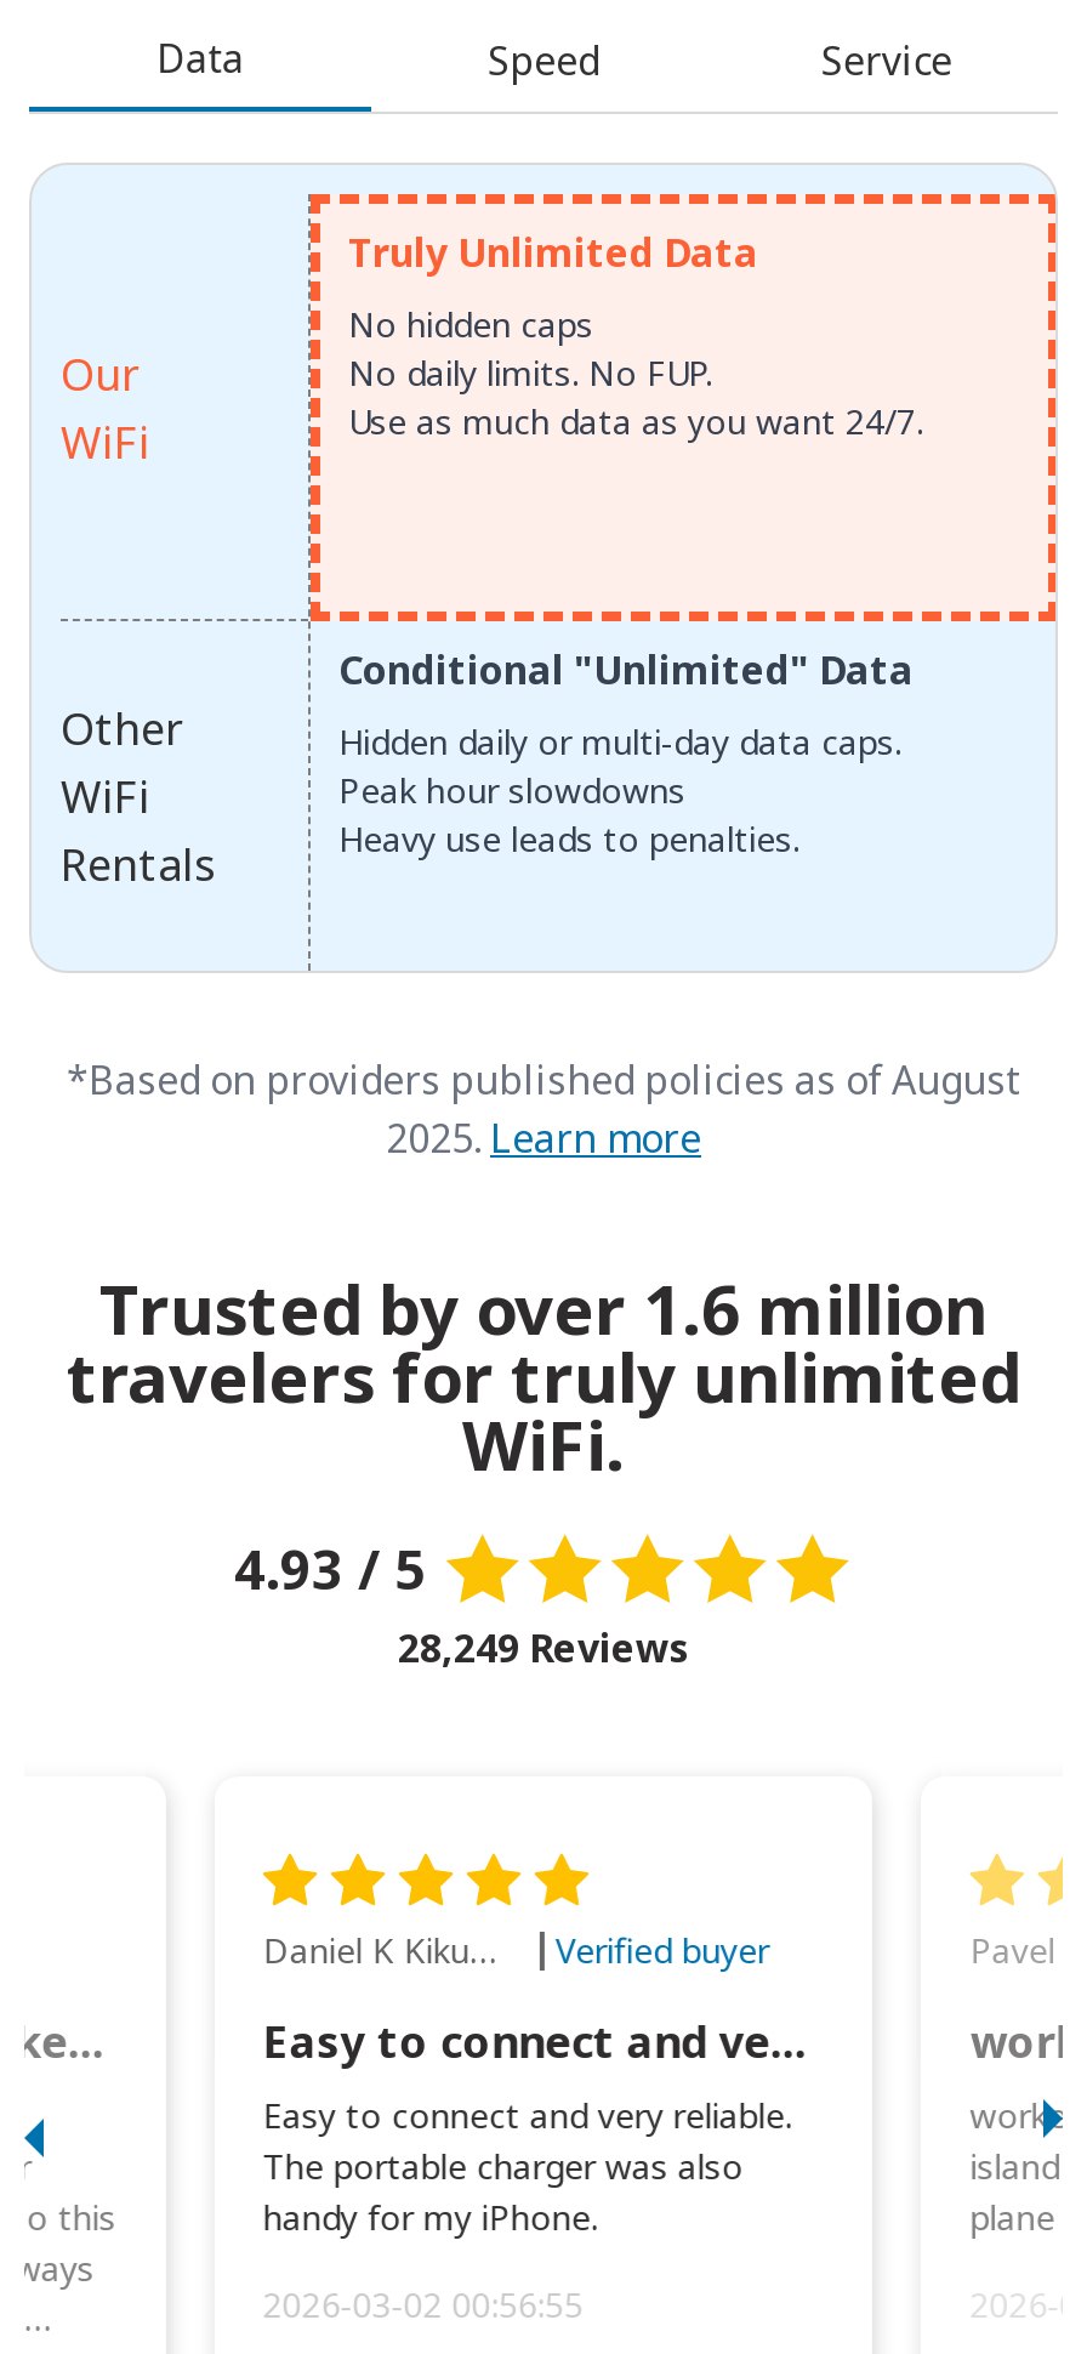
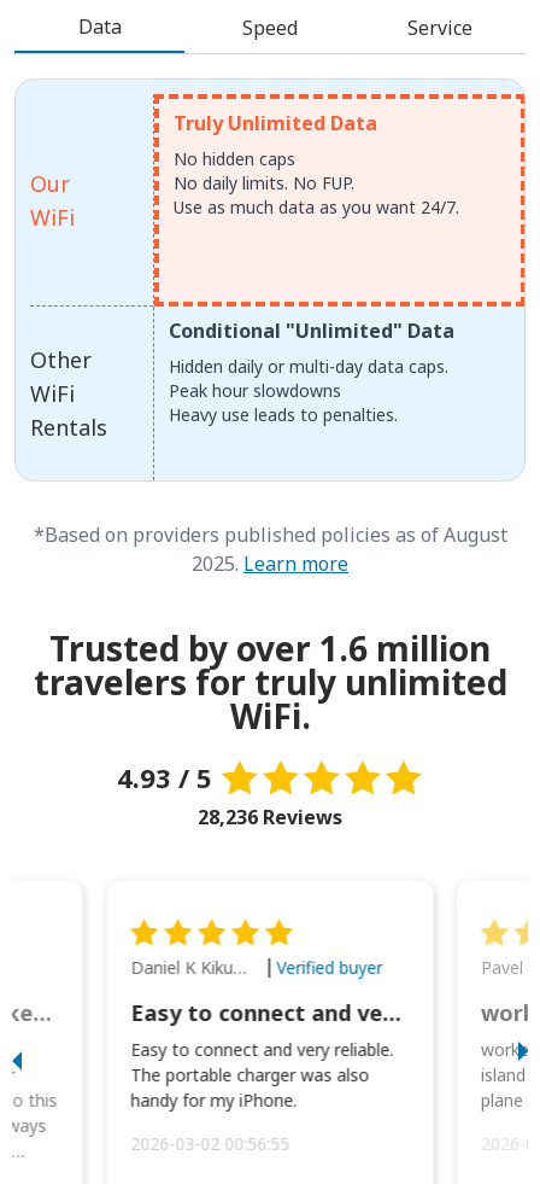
- 28,249 Reviews
+ 28,236 Reviews
